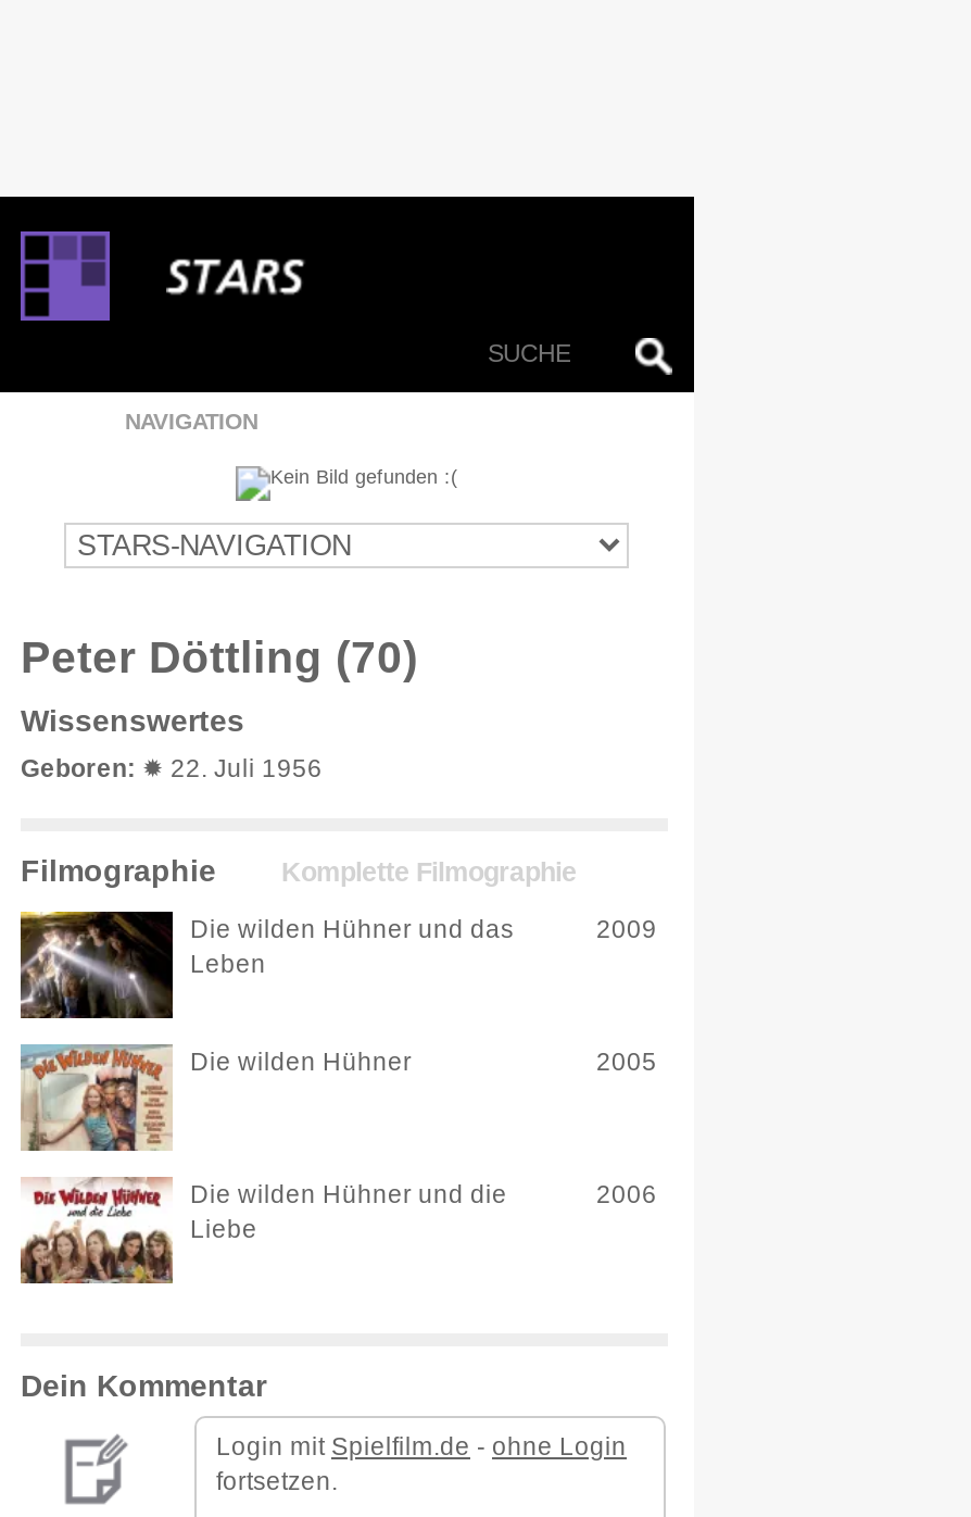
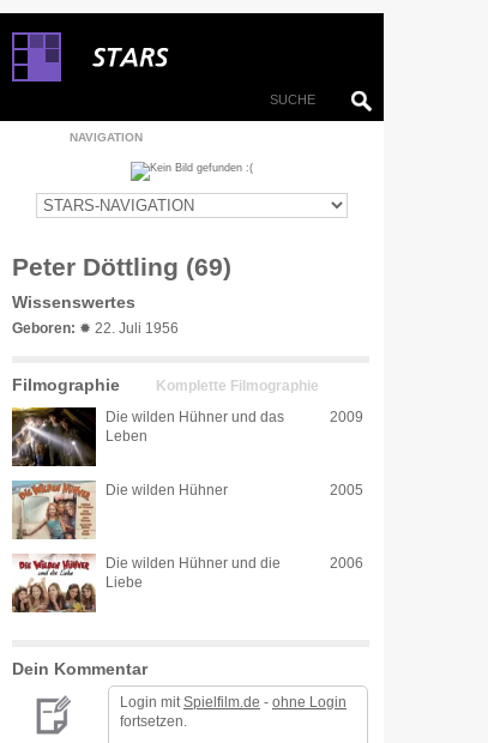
- Peter Döttling (70)
+ Peter Döttling (69)
